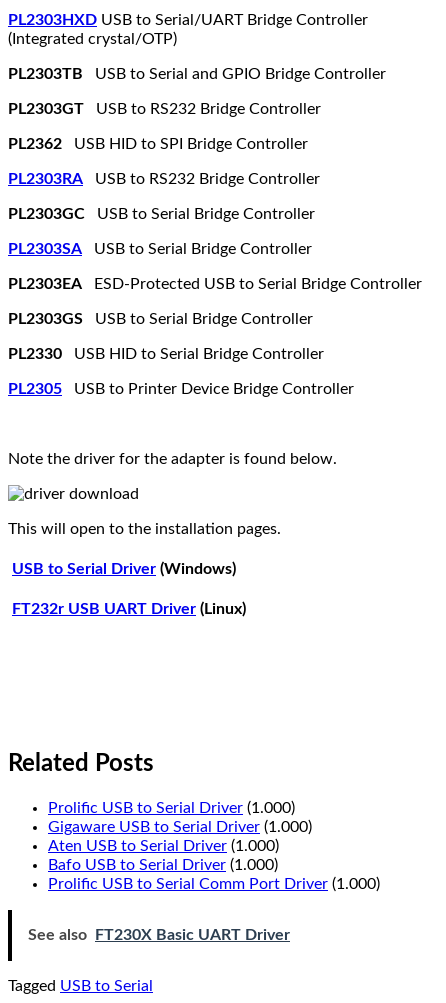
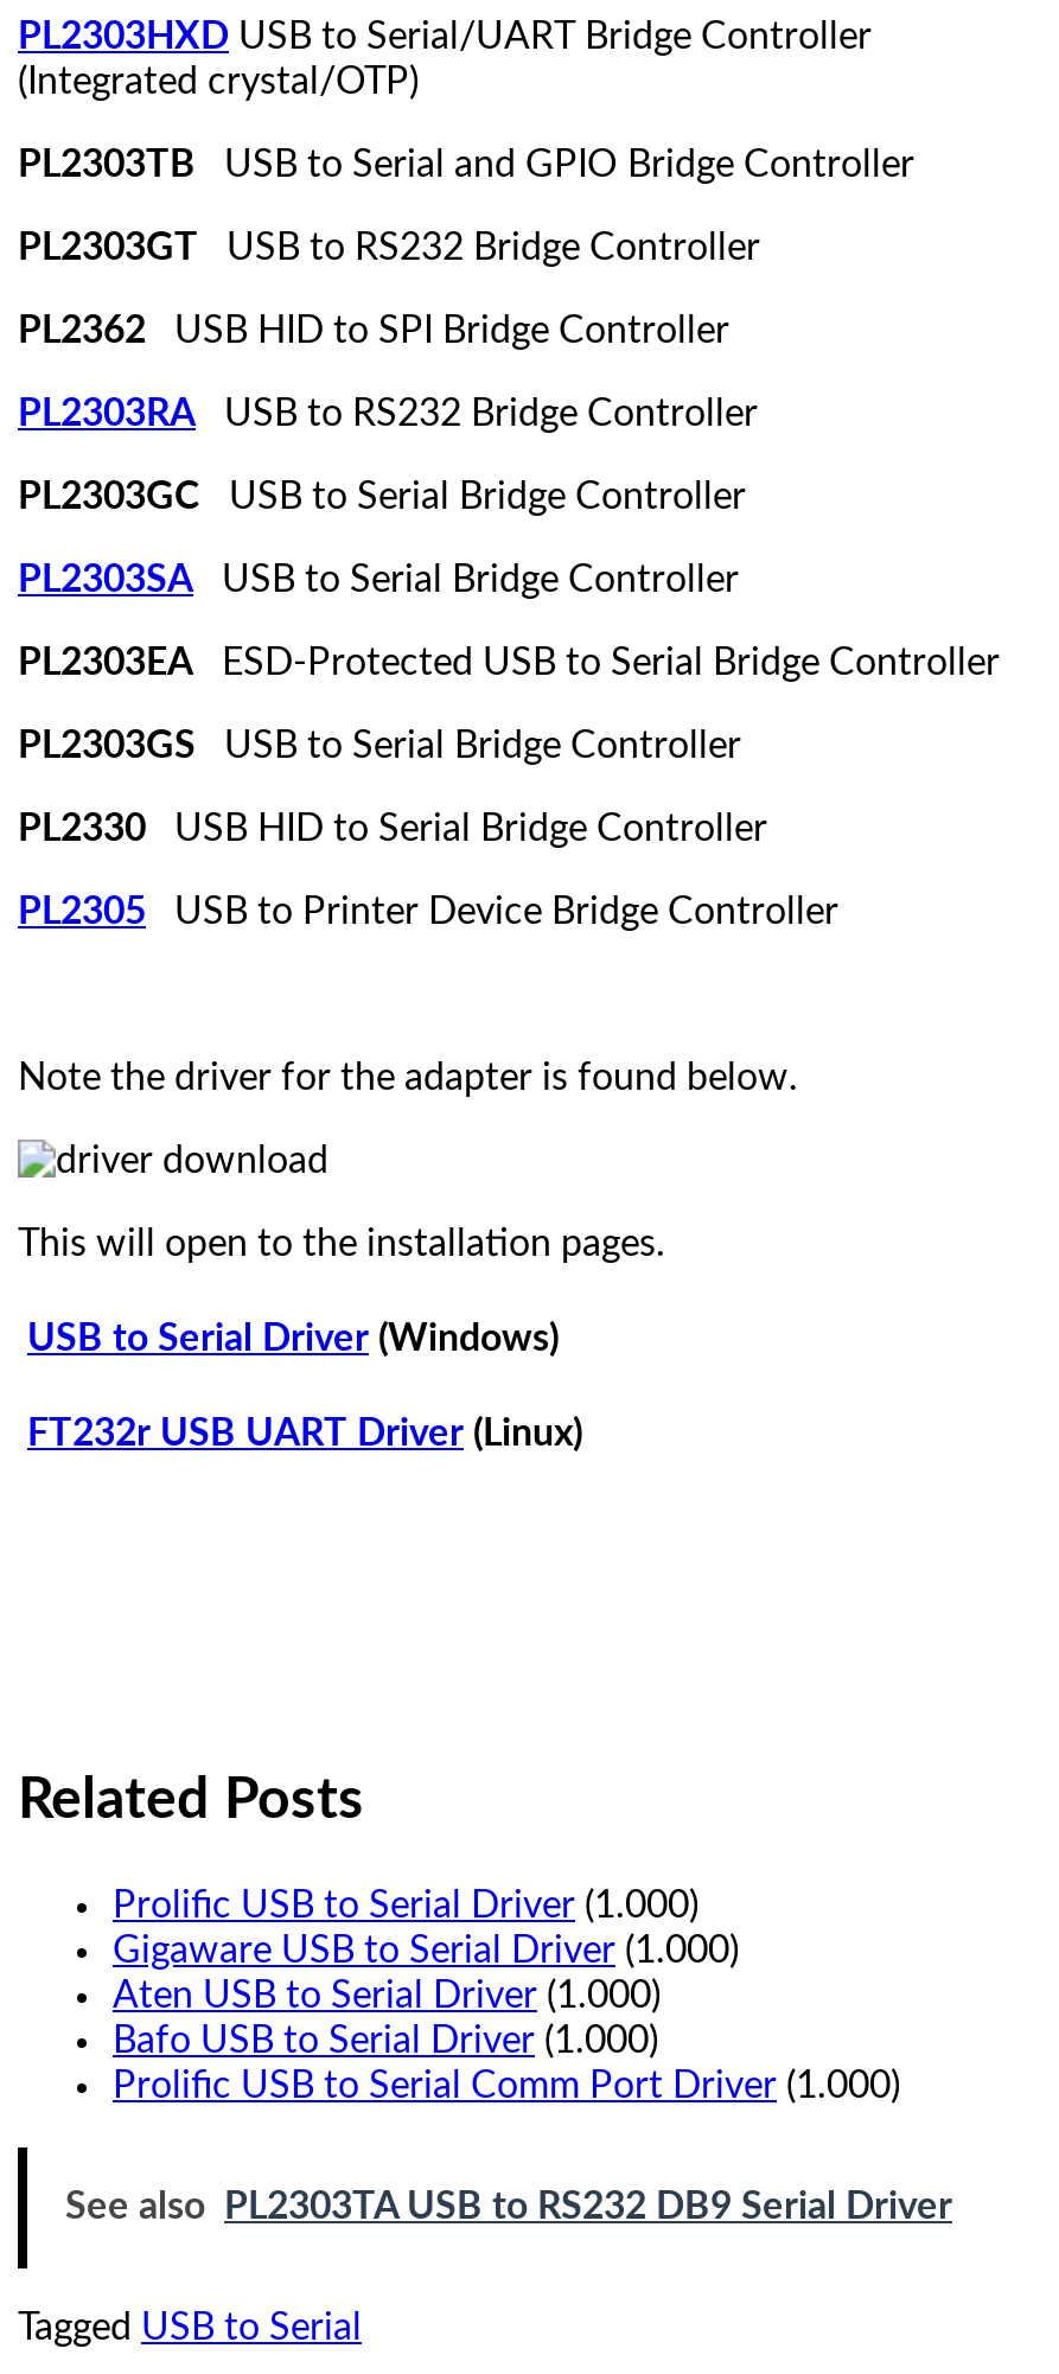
- See also FT230X Basic UART Driver
+ See also PL2303TA USB to RS232 DB9 Serial Driver
